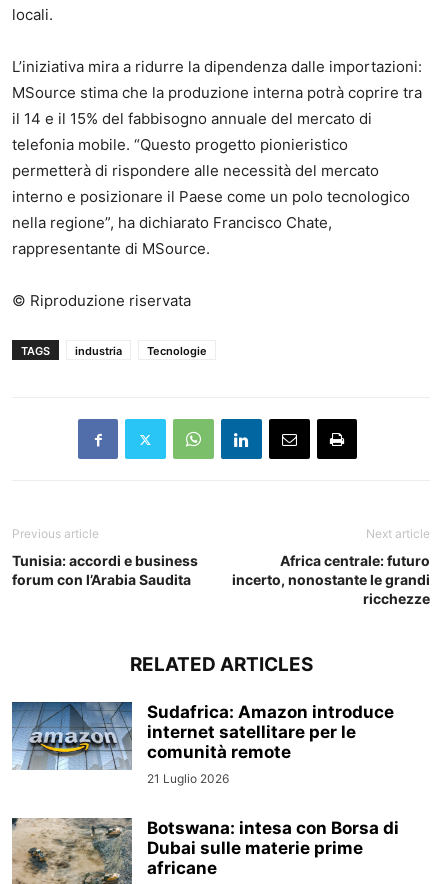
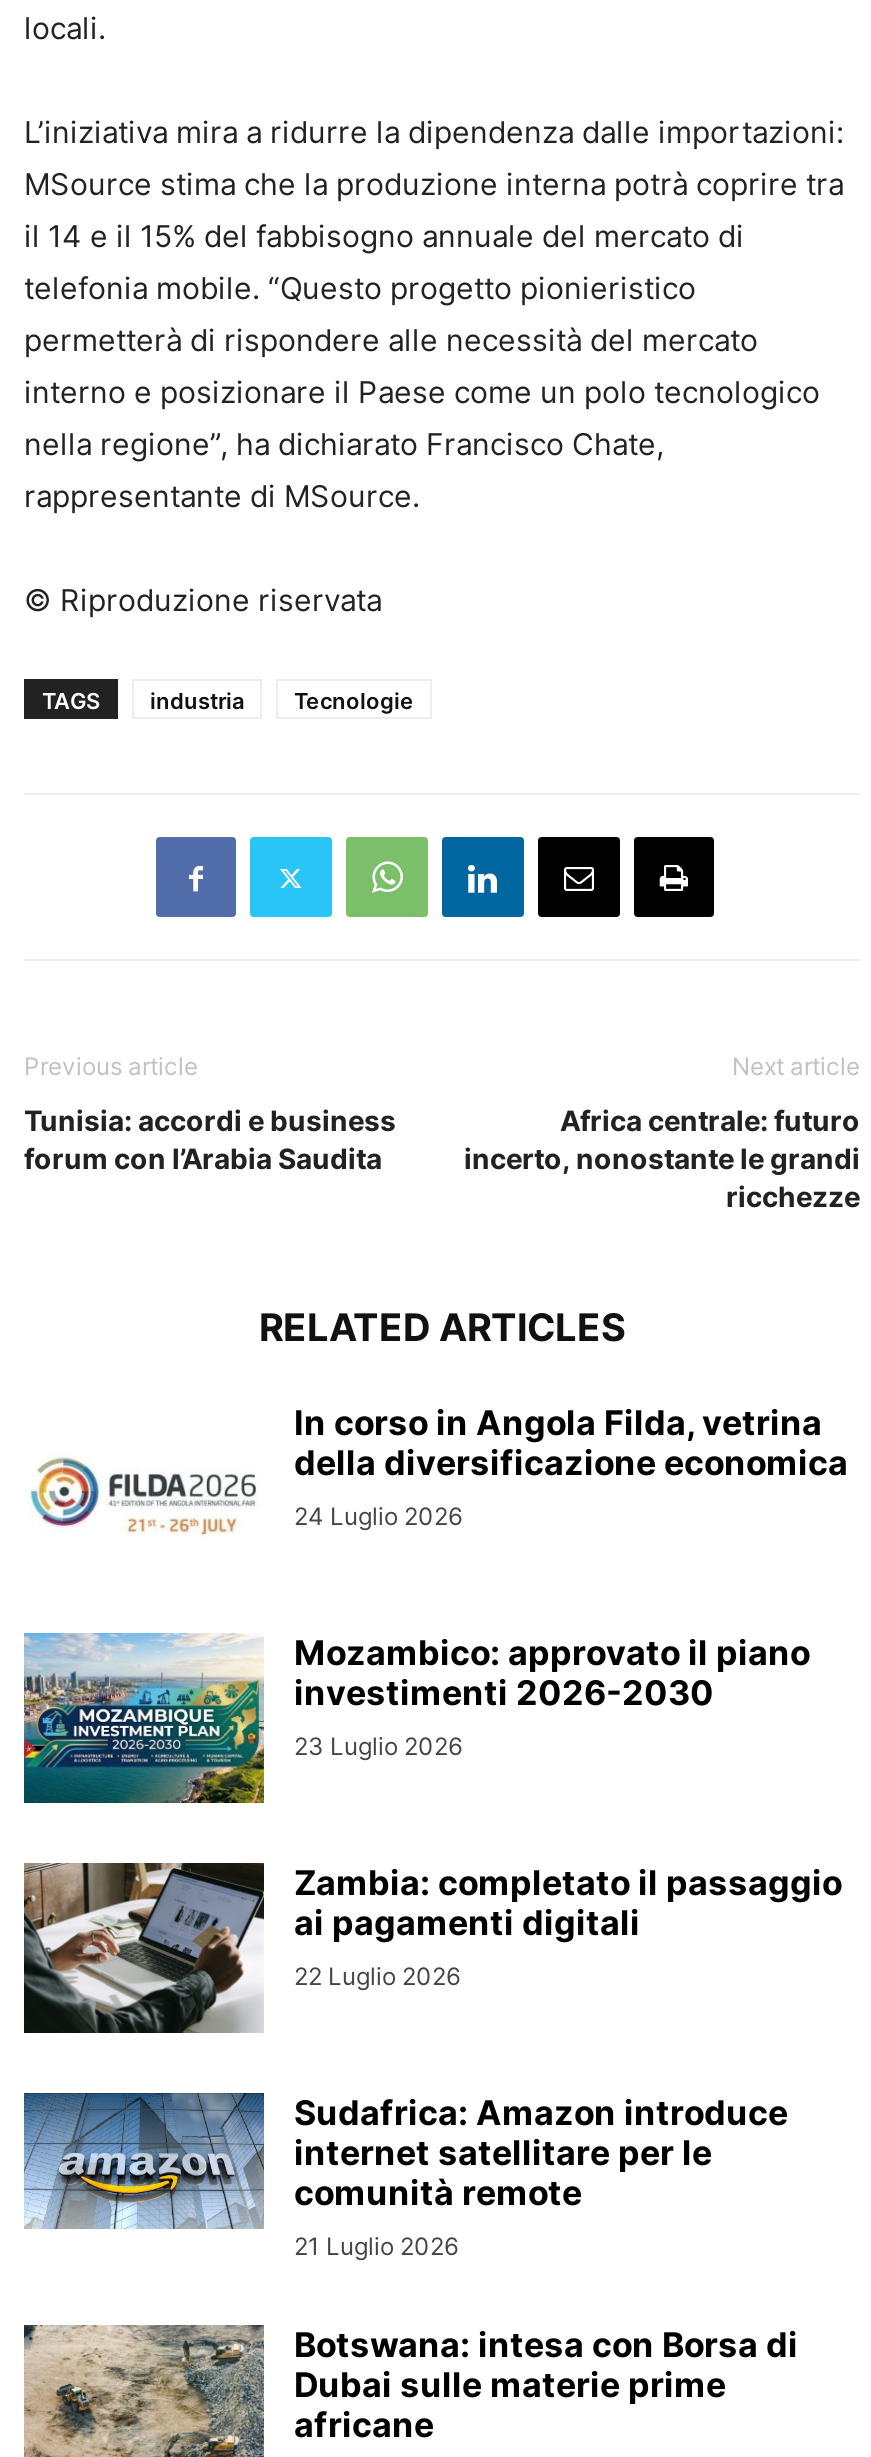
+ [image]
+ Mozambico: approvato il piano
+ investimenti 2026-2030
+ 23 Luglio 2026

+ [image]
+ Zambia: completato il passaggio
+ ai pagamenti digitali
+ 22 Luglio 2026

+ [image]
+ In corso in Angola Filda, vetrina
+ della diversificazione economica
+ 24 Luglio 2026
